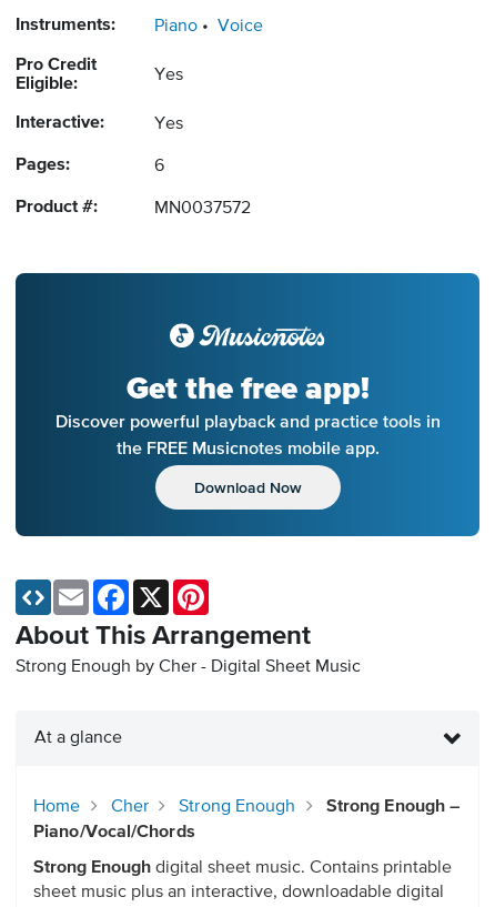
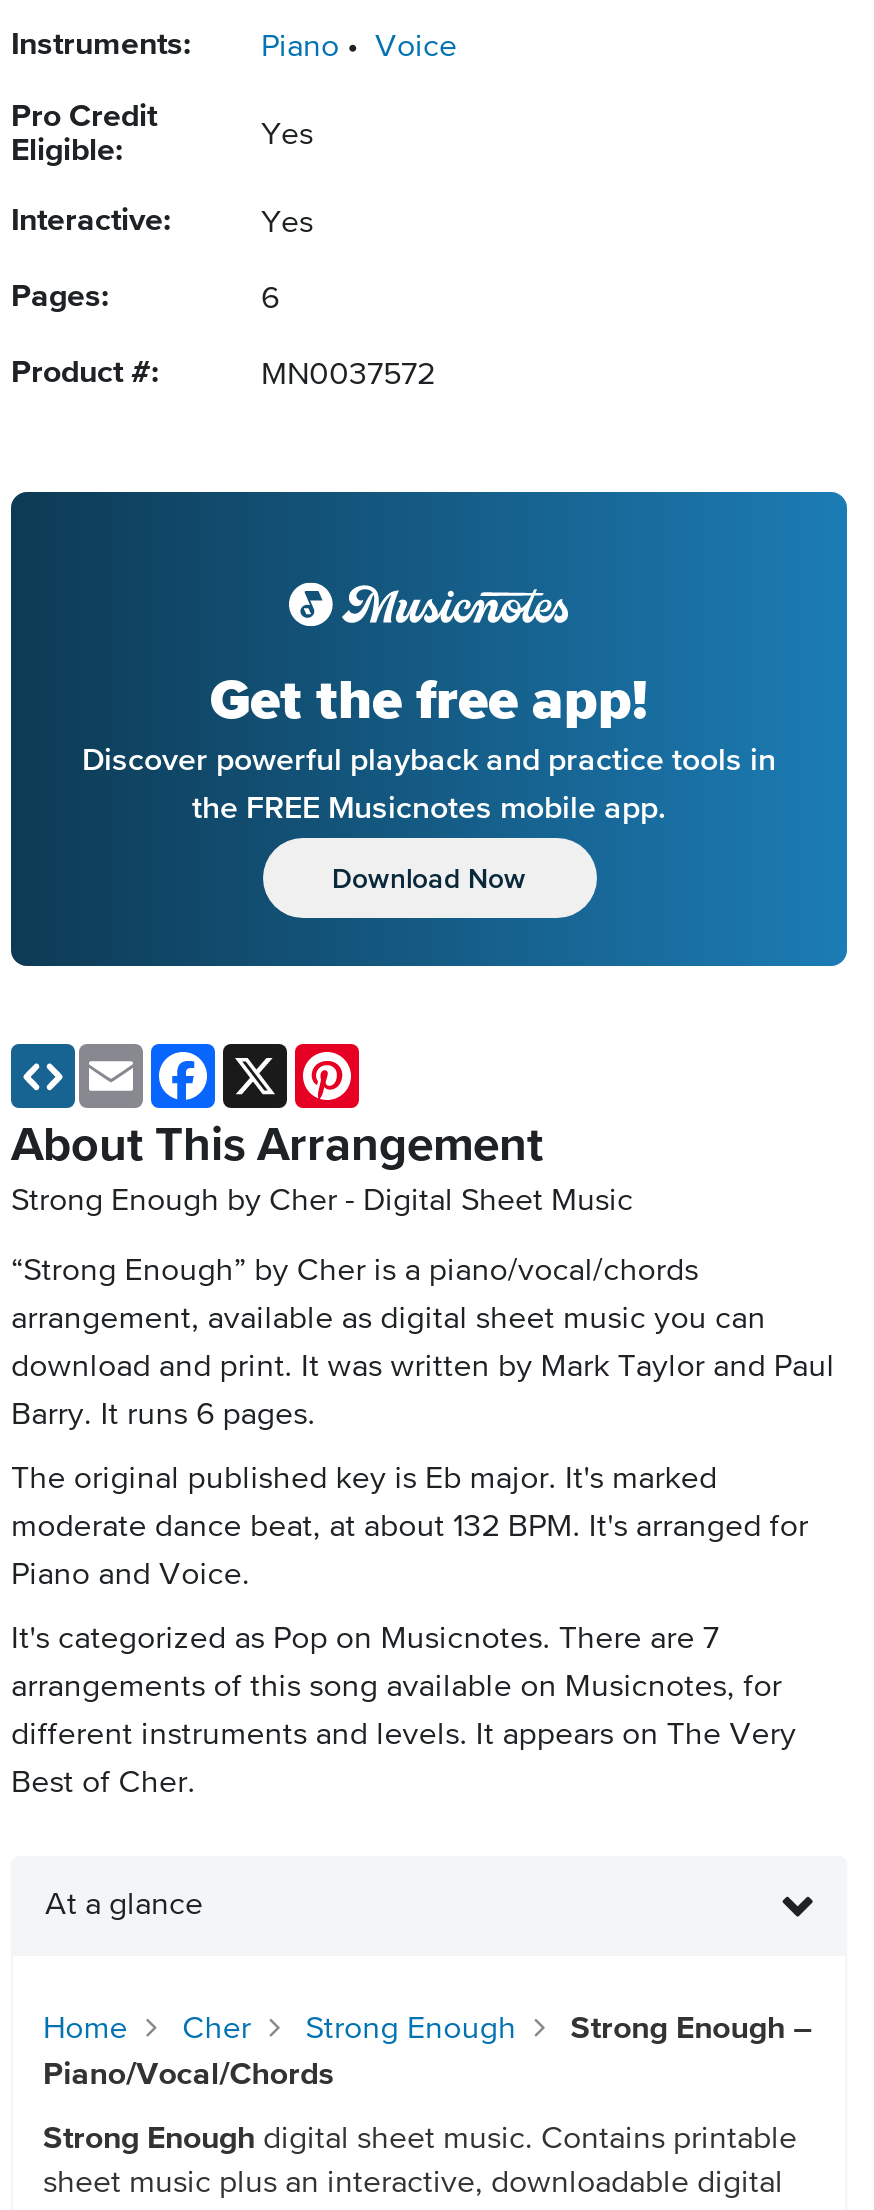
+ “Strong Enough” by Cher is a piano/vocal/chords
+ arrangement, available as digital sheet music you can
+ download and print. It was written by Mark Taylor and Paul
+ Barry. It runs 6 pages.
+ The original published key is Eb major. It's marked
+ moderate dance beat, at about 132 BPM. It's arranged for
+ Piano and Voice.
+ It's categorized as Pop on Musicnotes. There are 7
+ arrangements of this song available on Musicnotes, for
+ different instruments and levels. It appears on The Very
+ Best of Cher.
